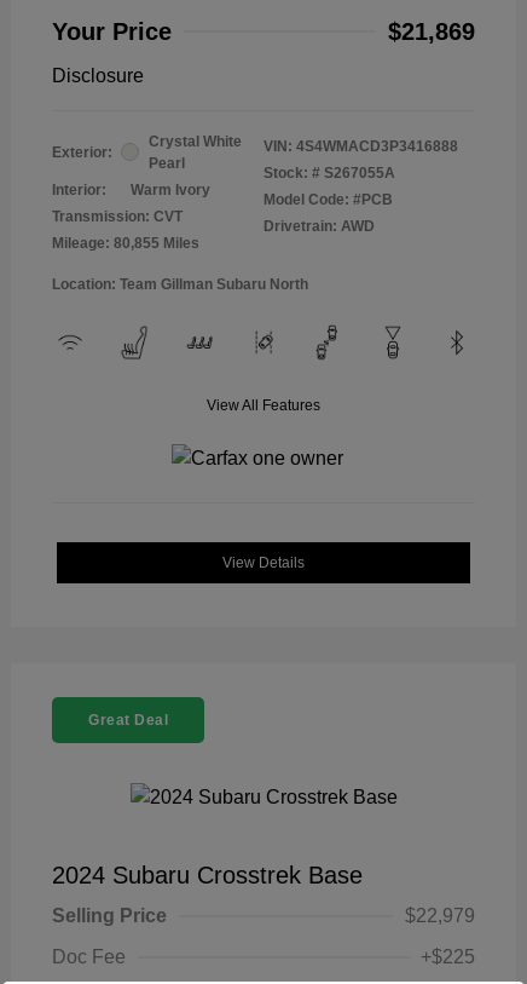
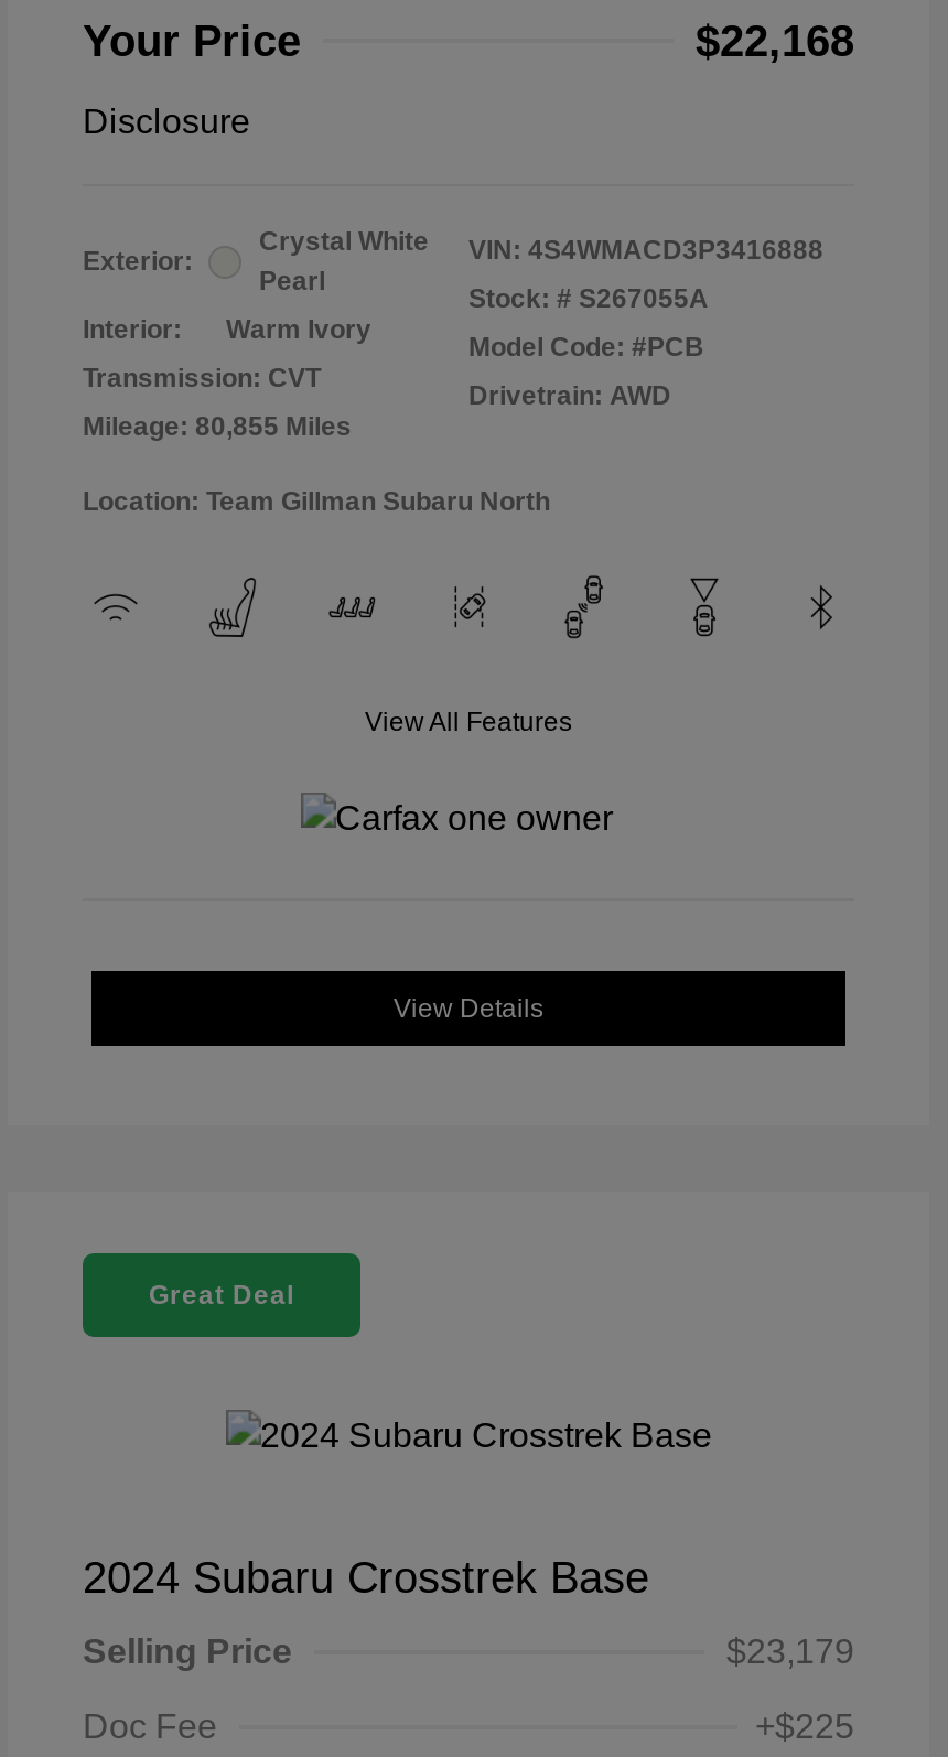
- $21,869
+ $22,168

- $22,979
+ $23,179
